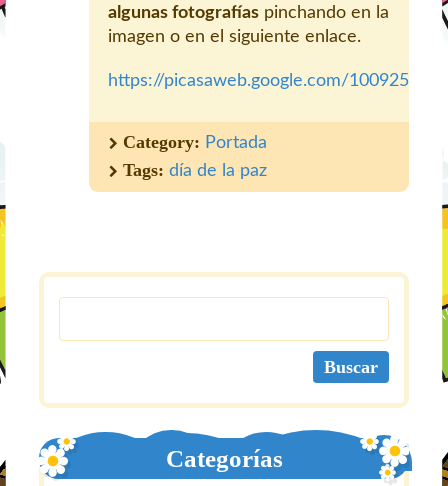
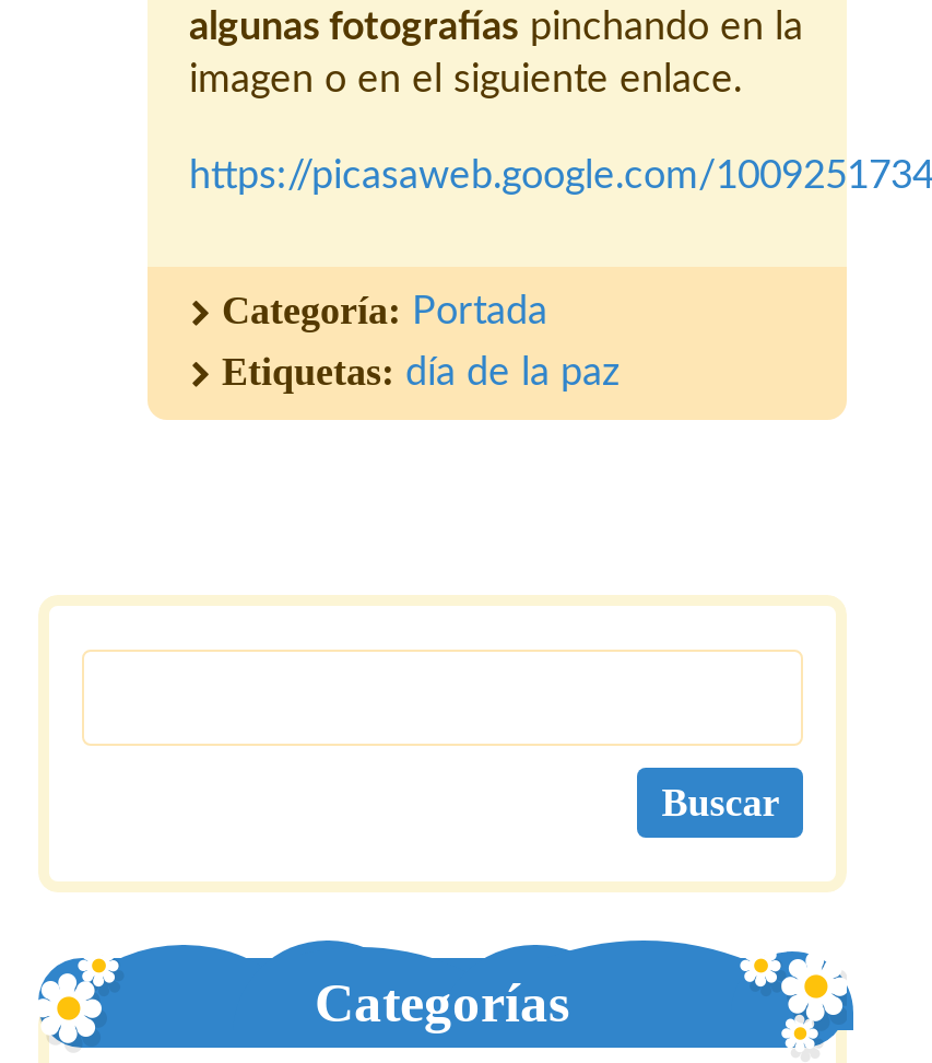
- Category: Portada
+ Categoría: Portada

- Tags: día de la paz
+ Etiquetas: día de la paz
